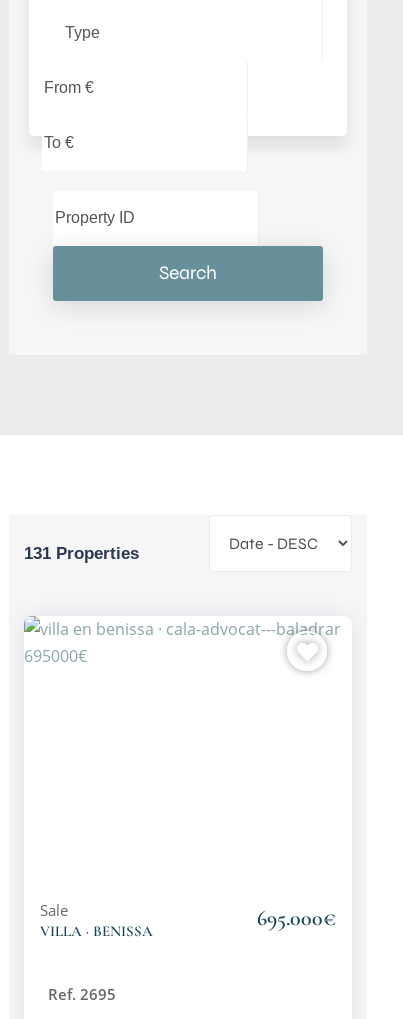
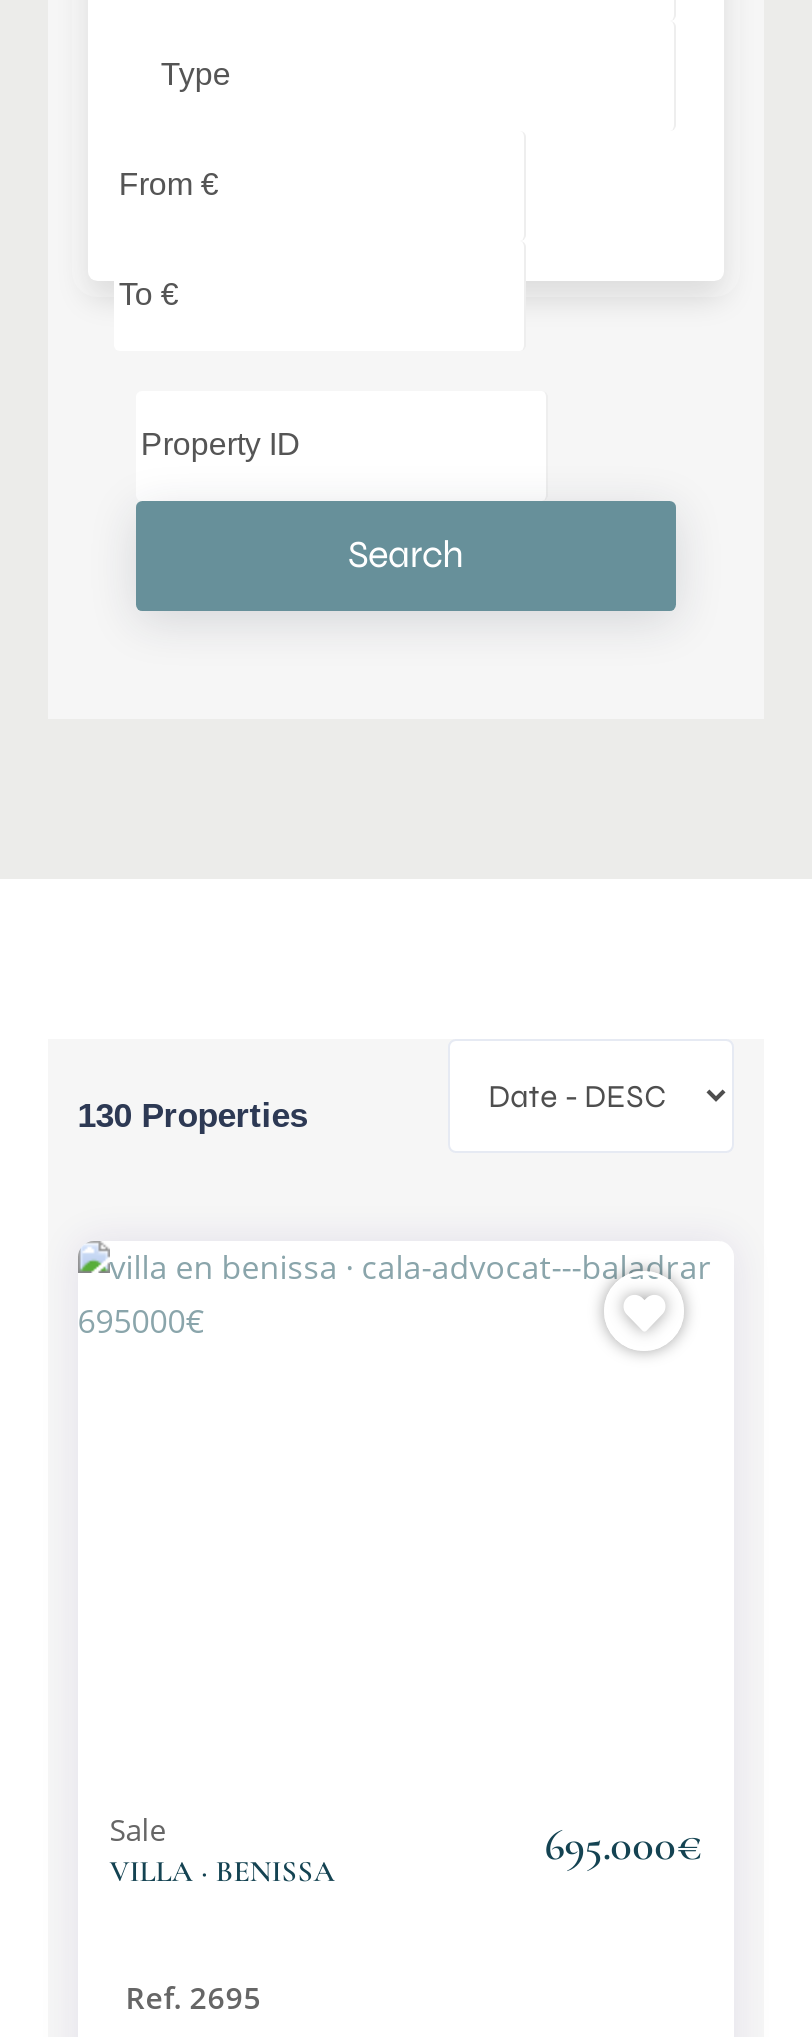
- 131 Properties
+ 130 Properties
